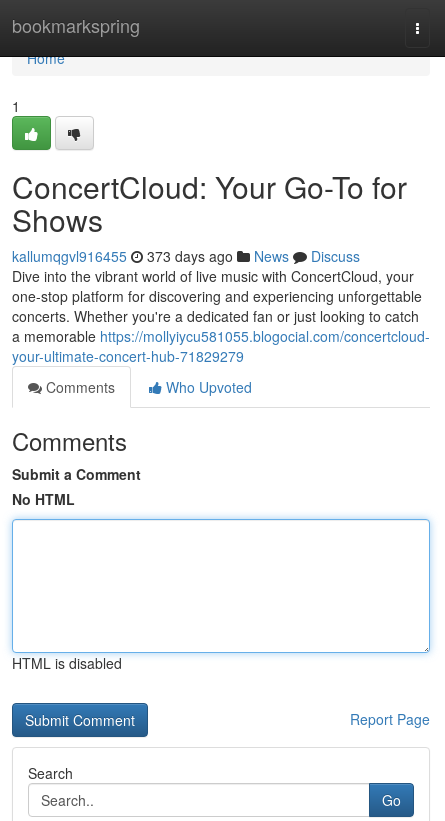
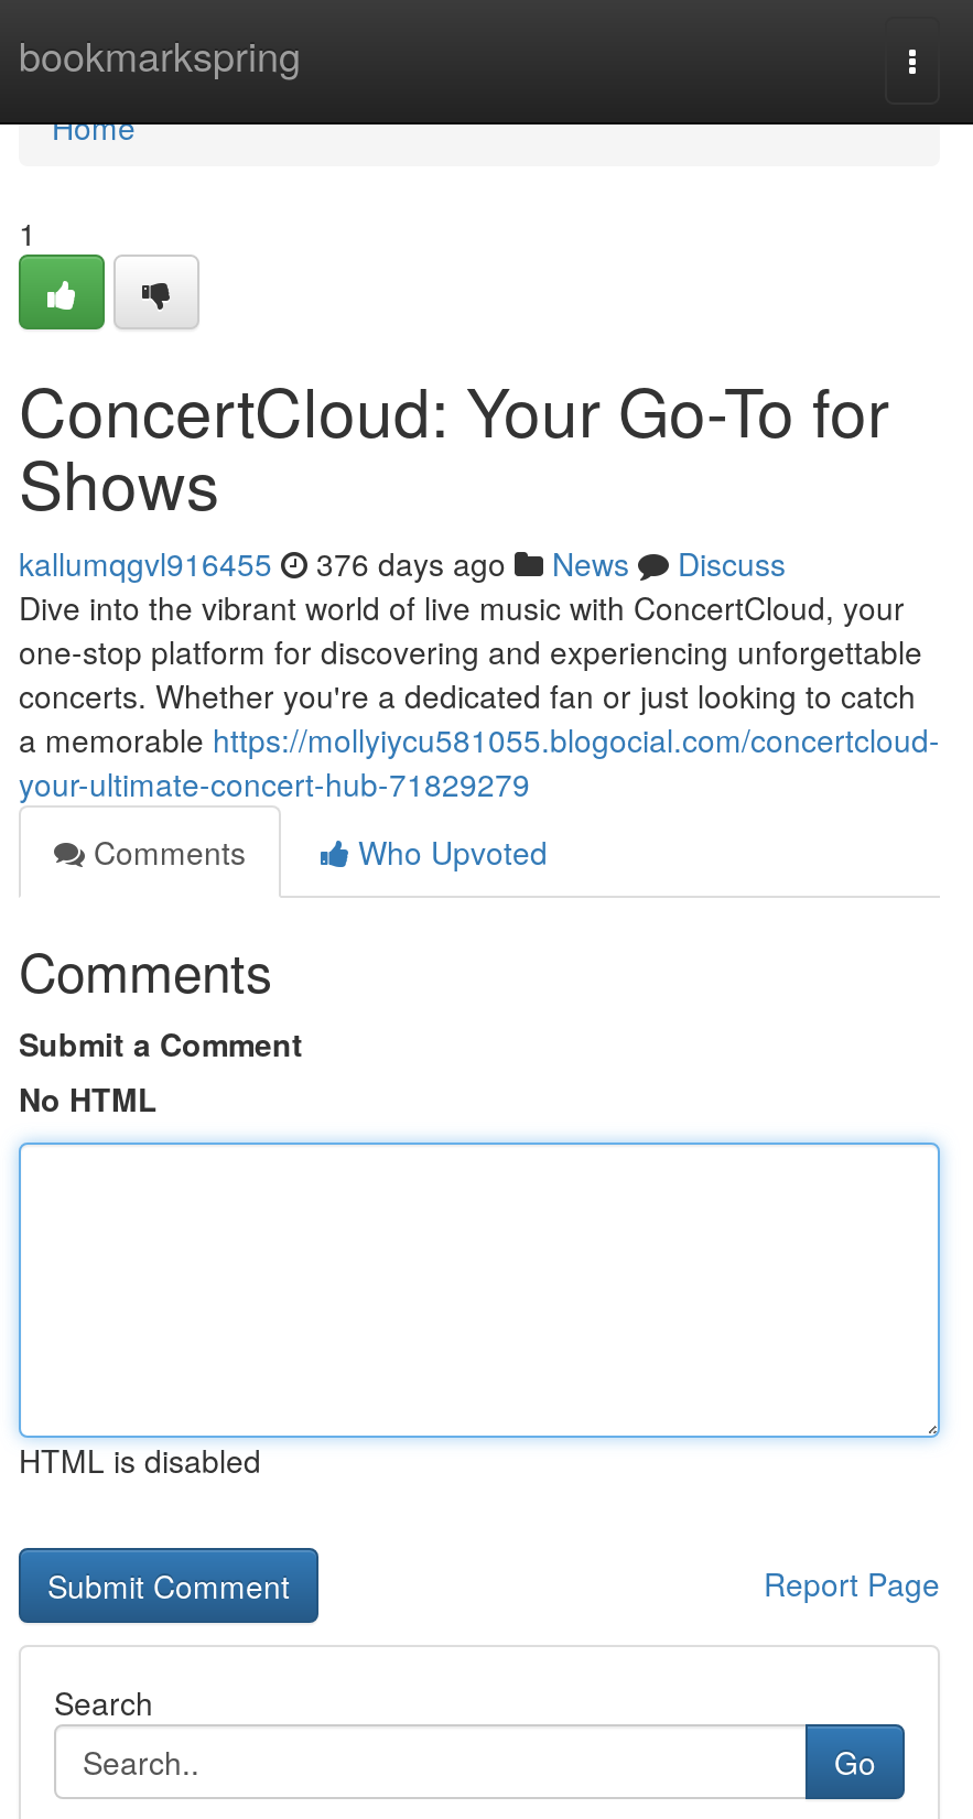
- kallumqgvl916455 373 days ago News Discuss
+ kallumqgvl916455 376 days ago News Discuss
